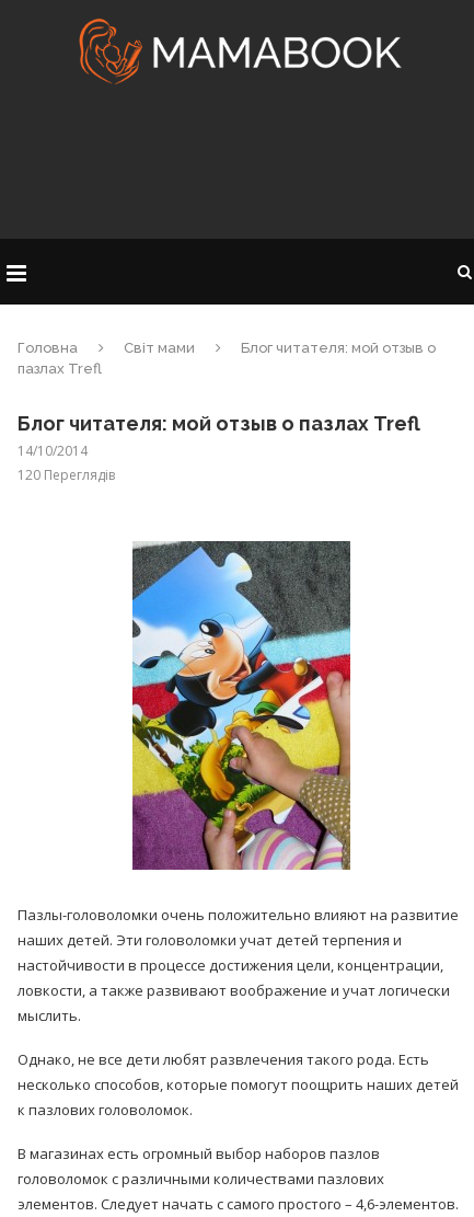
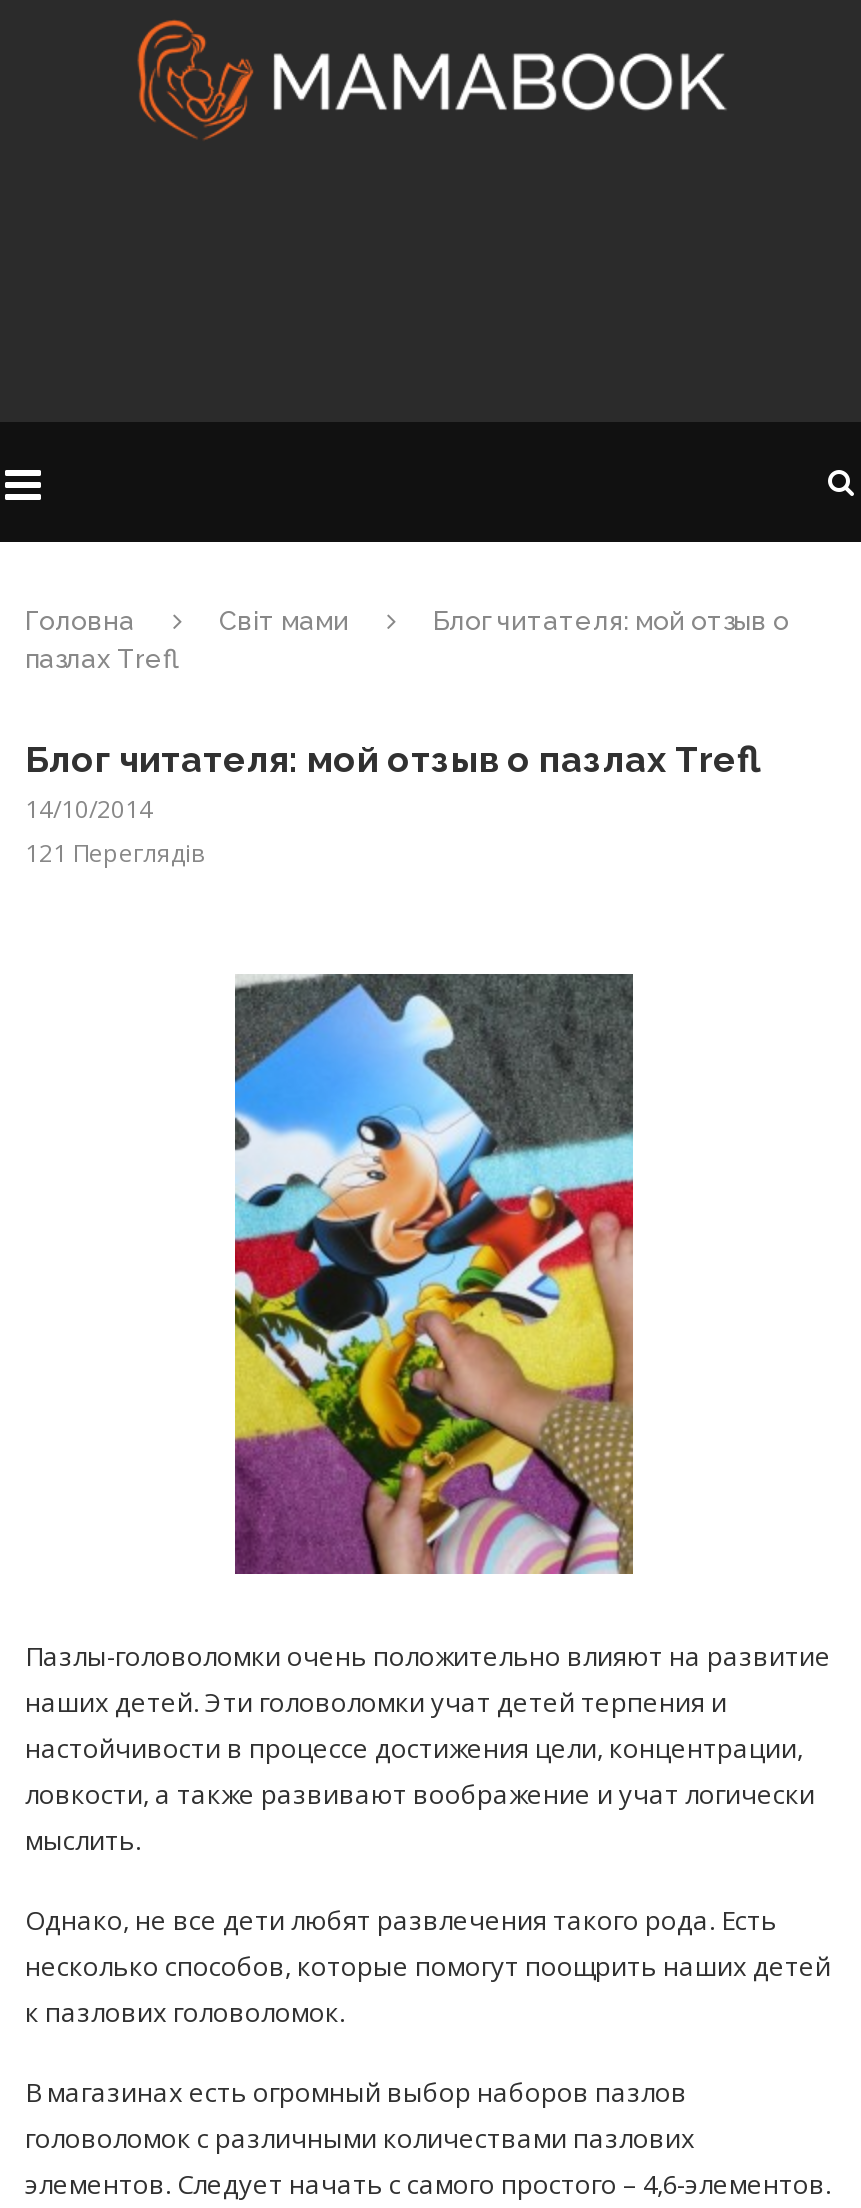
- 120 Переглядів
+ 121 Переглядів
